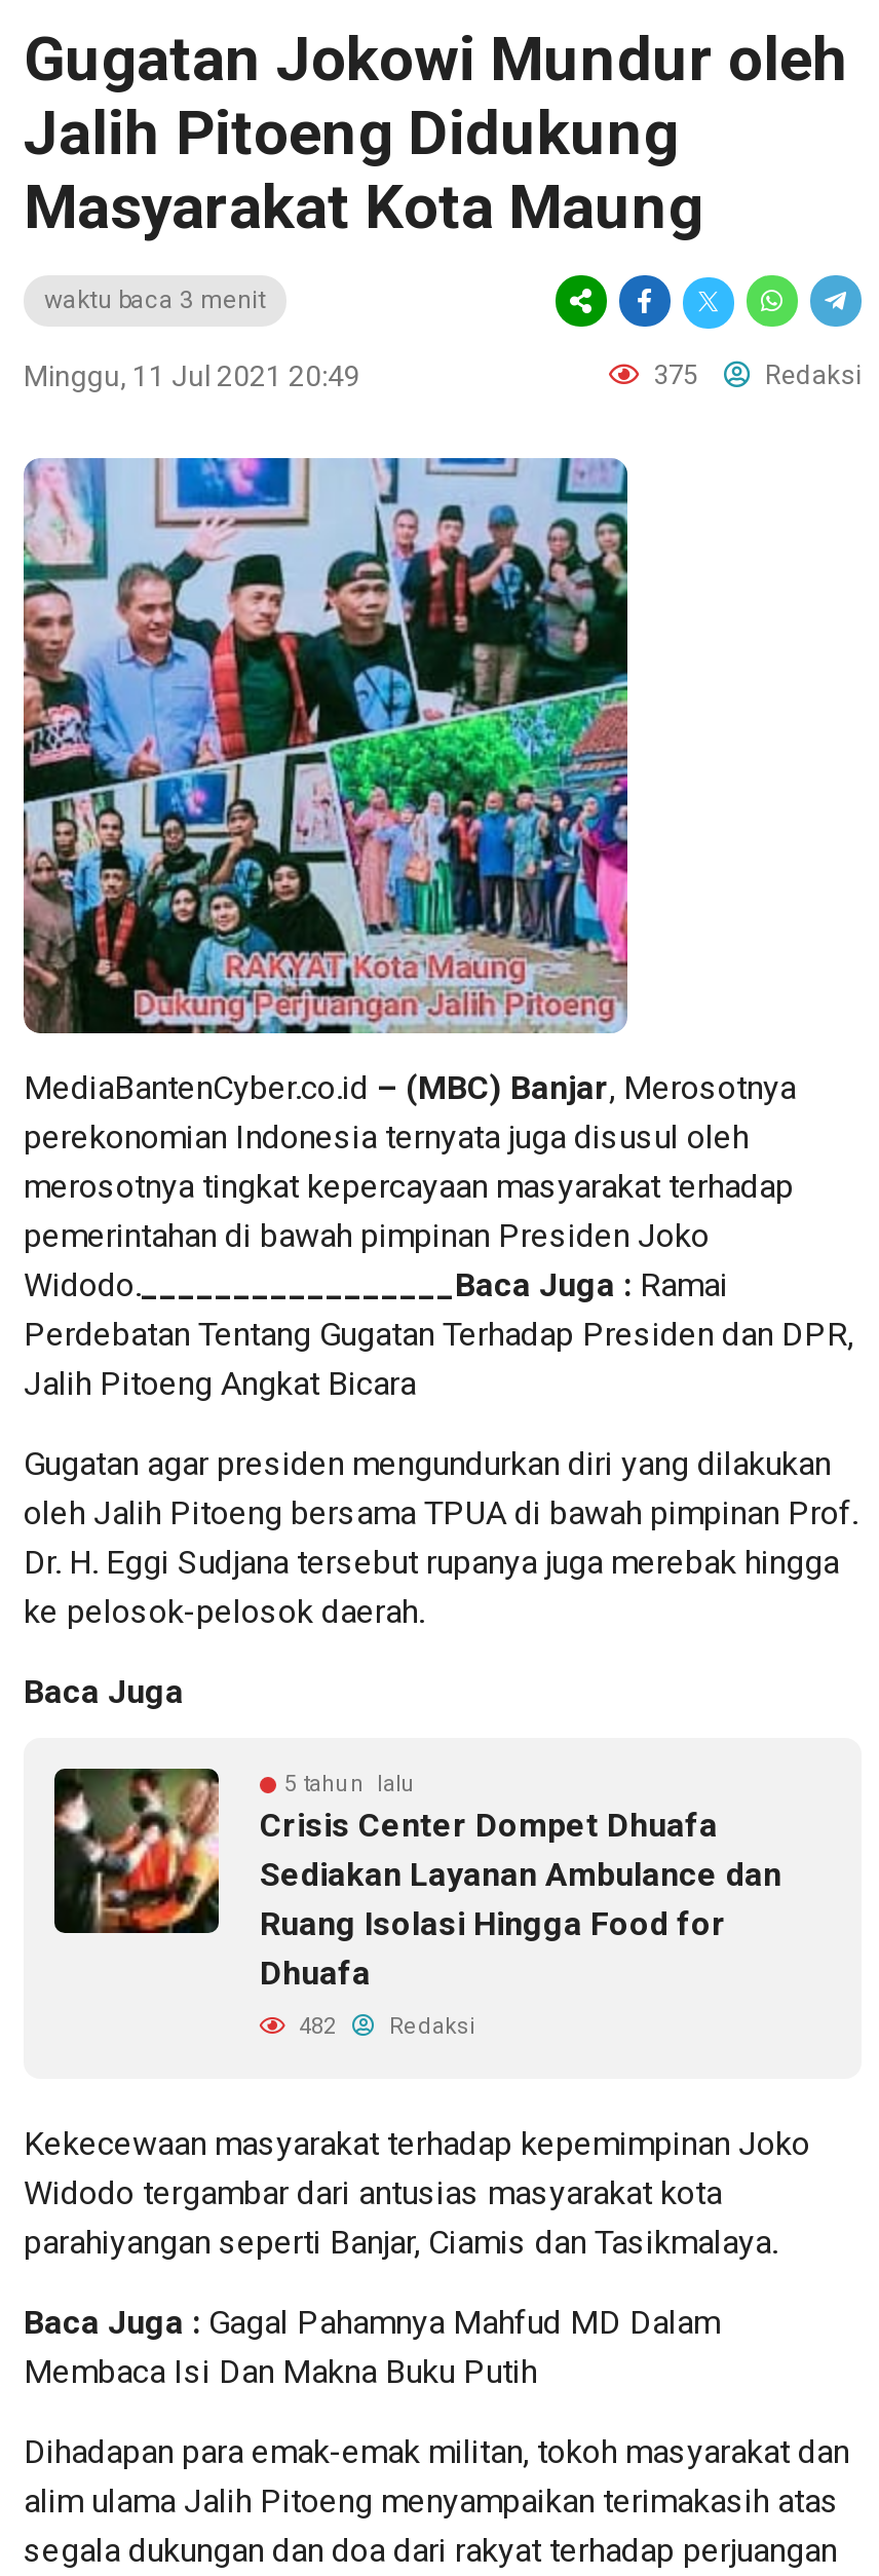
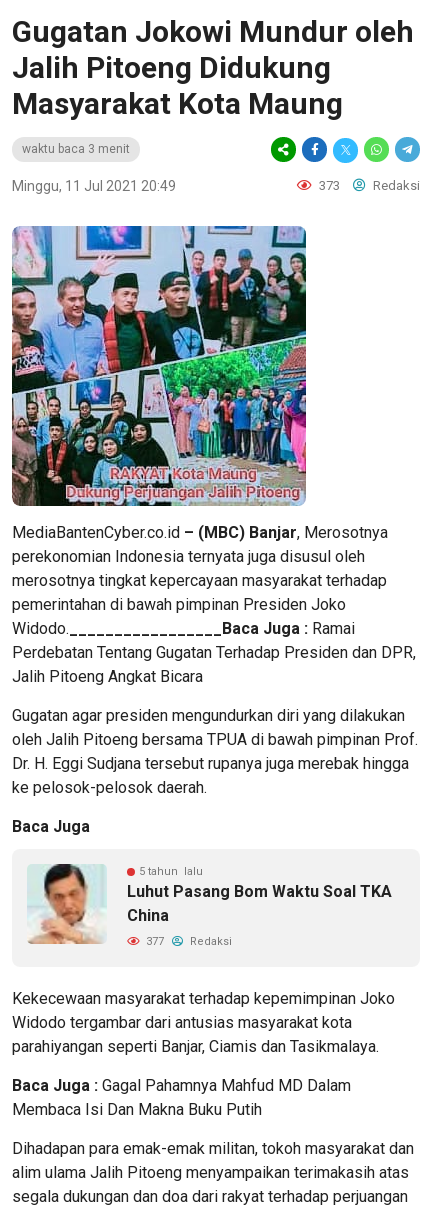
- 375 Redaksi
+ 373 Redaksi

- [image]
- Crisis Center Dompet Dhuafa
- Sediakan Layanan Ambulance dan
- Ruang Isolasi Hingga Food for
- Dhuafa
+ [image]
+ Luhut Pasang Bom Waktu Soal TKA
+ China

- 482 Redaksi
+ 377 Redaksi
